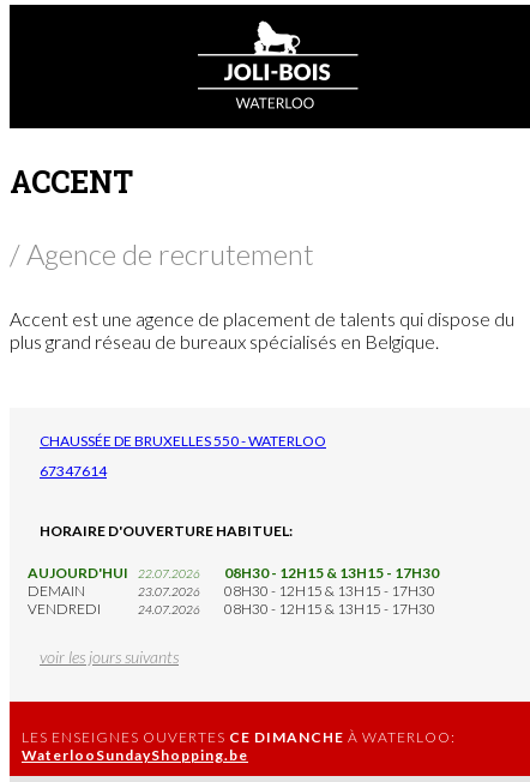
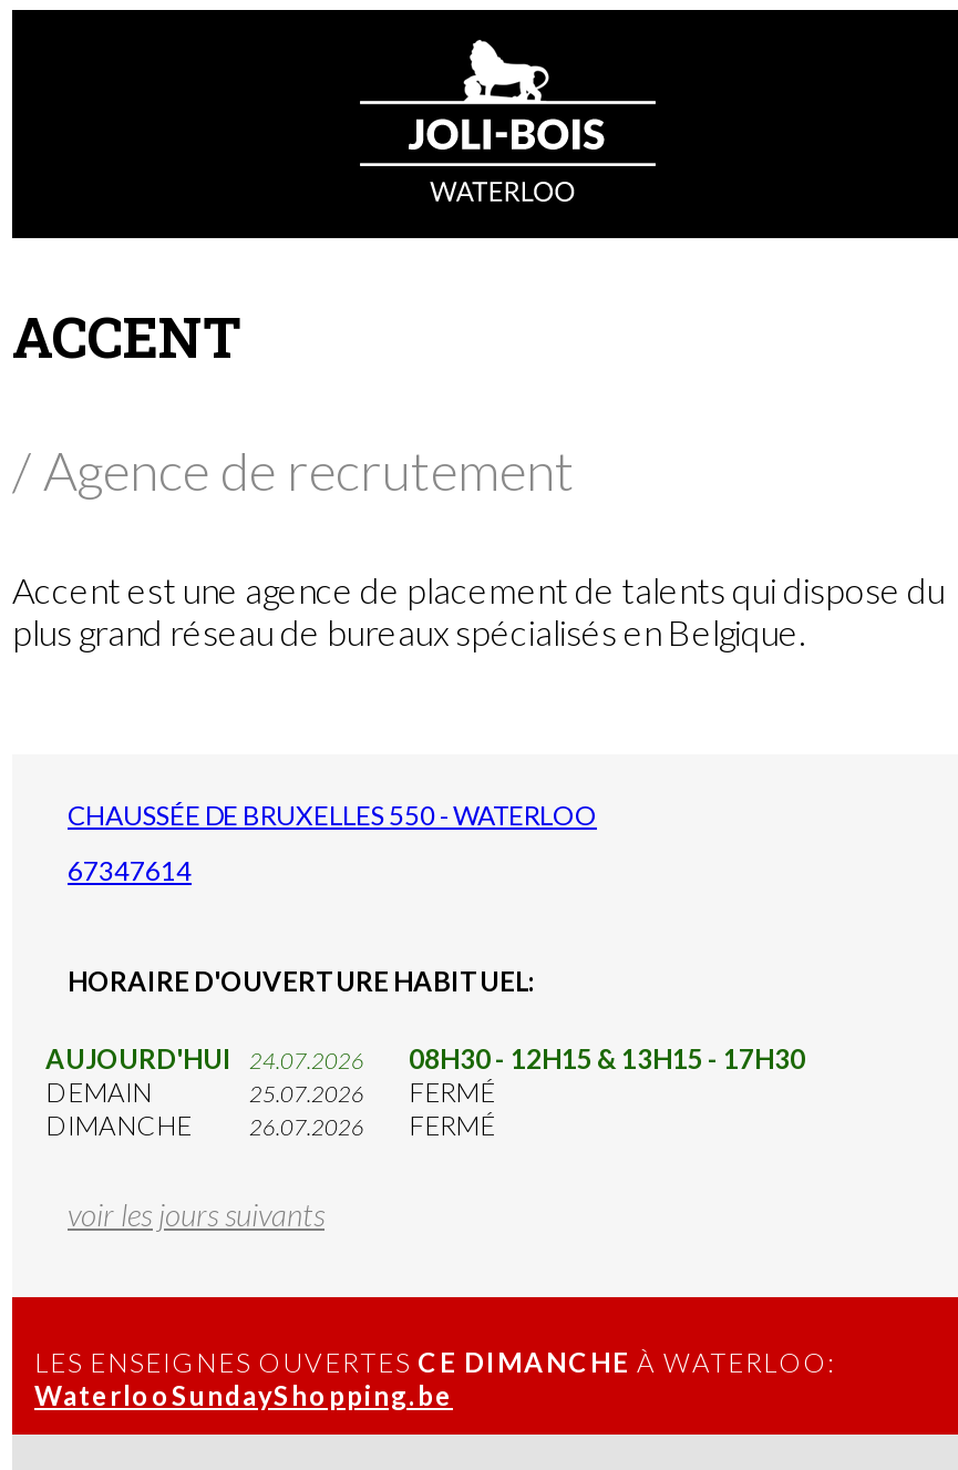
- AUJOURD'HUI 22.07.2026 08H30 - 12H15 & 13H15 - 17H30
+ AUJOURD'HUI 24.07.2026 08H30 - 12H15 & 13H15 - 17H30

- 23.07.2026
- 08H30 - 12H15 & 13H15 - 17H30
- VENDREDI
- 24.07.2026
- 08H30 - 12H15 & 13H15 - 17H30
+ 25.07.2026
+ FERMÉ
+ DIMANCHE
+ 26.07.2026
+ FERMÉ
